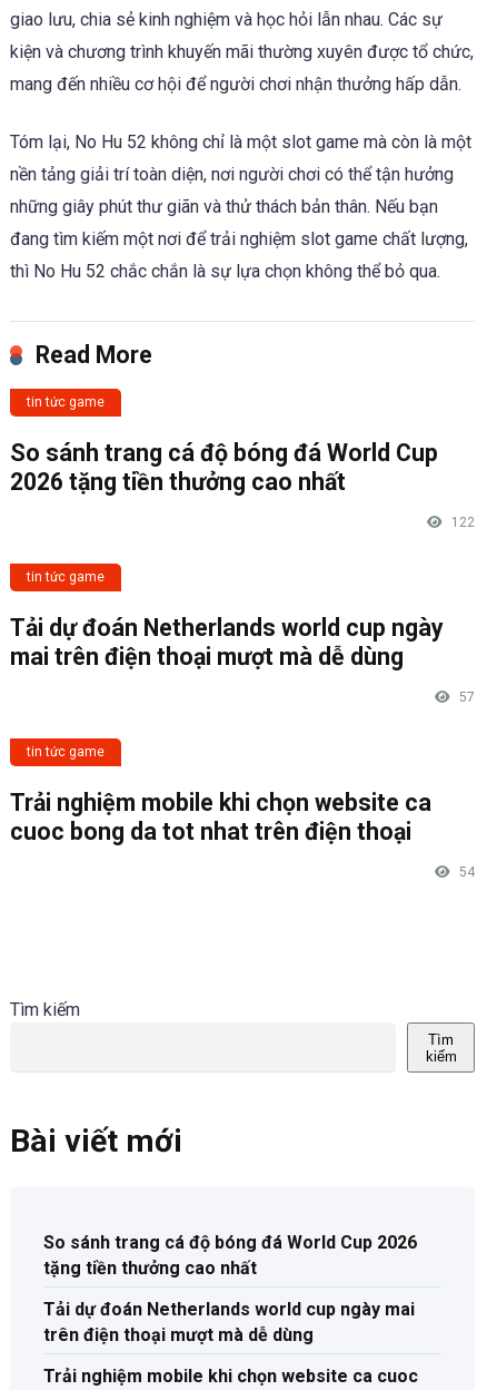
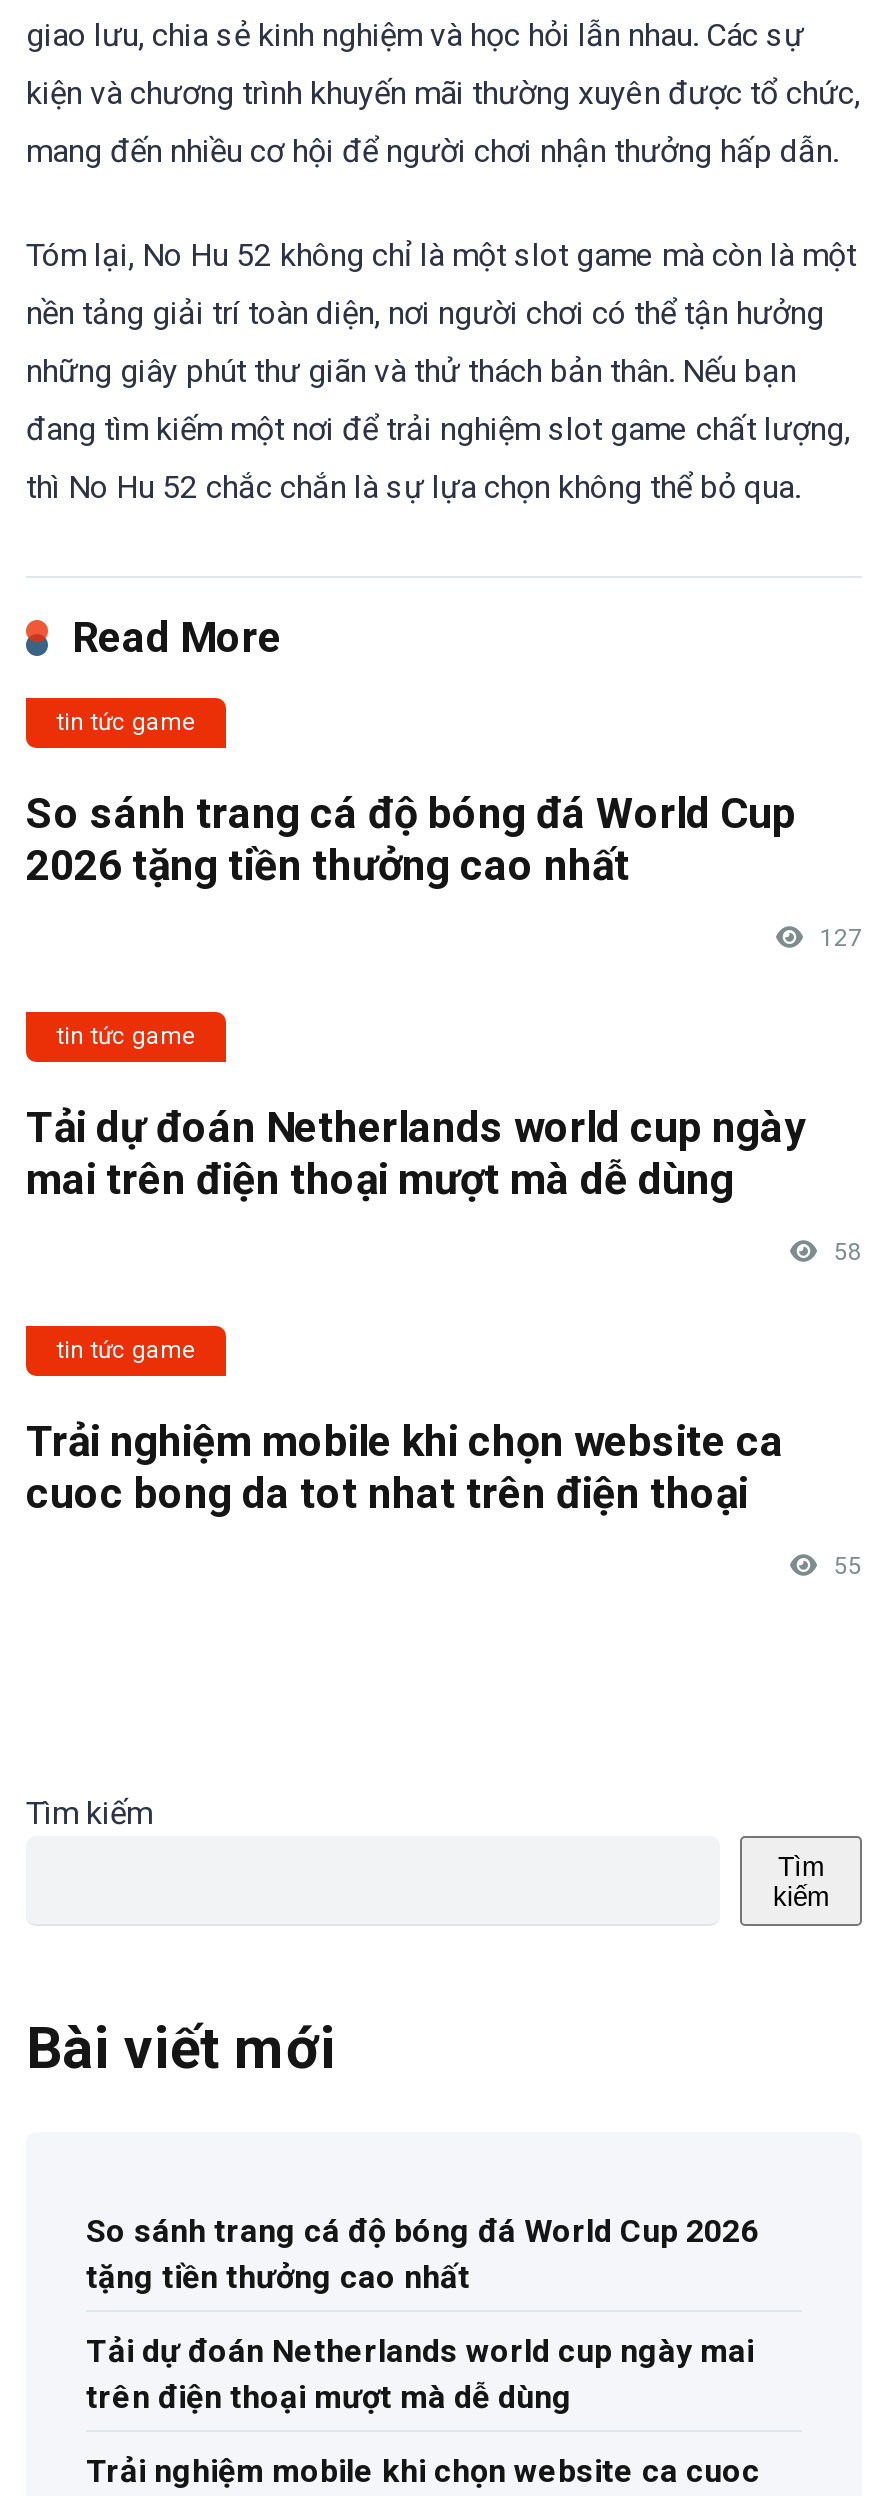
- 122
+ 127

- 57
+ 58

- 54
+ 55
